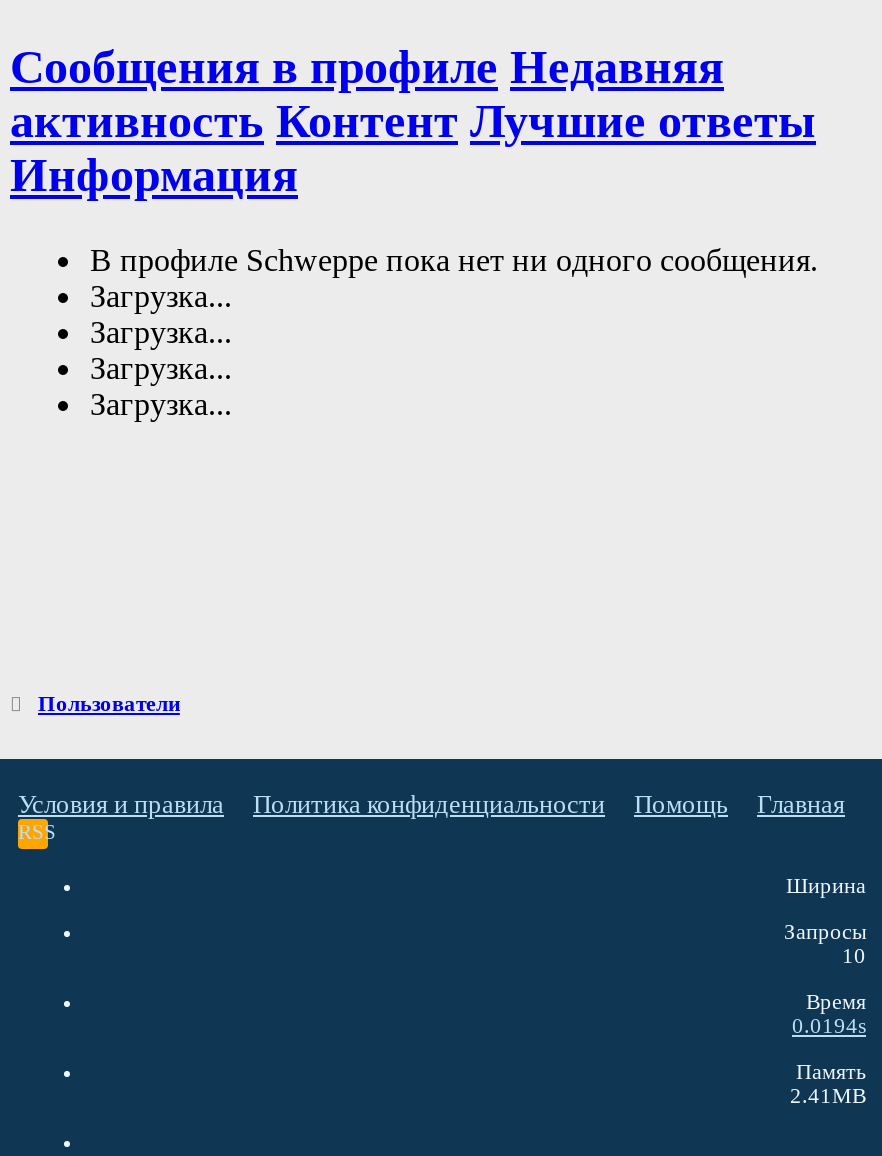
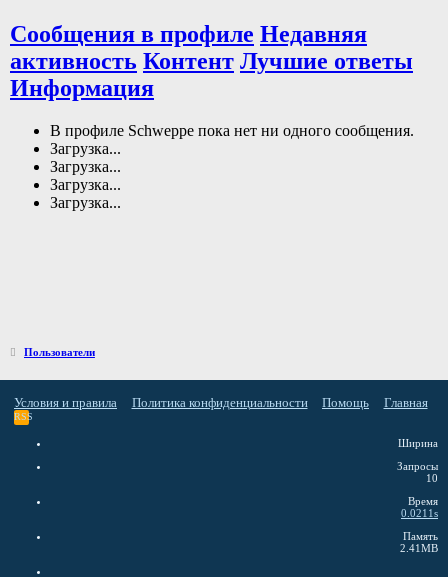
- 0.0194s
+ 0.0211s
